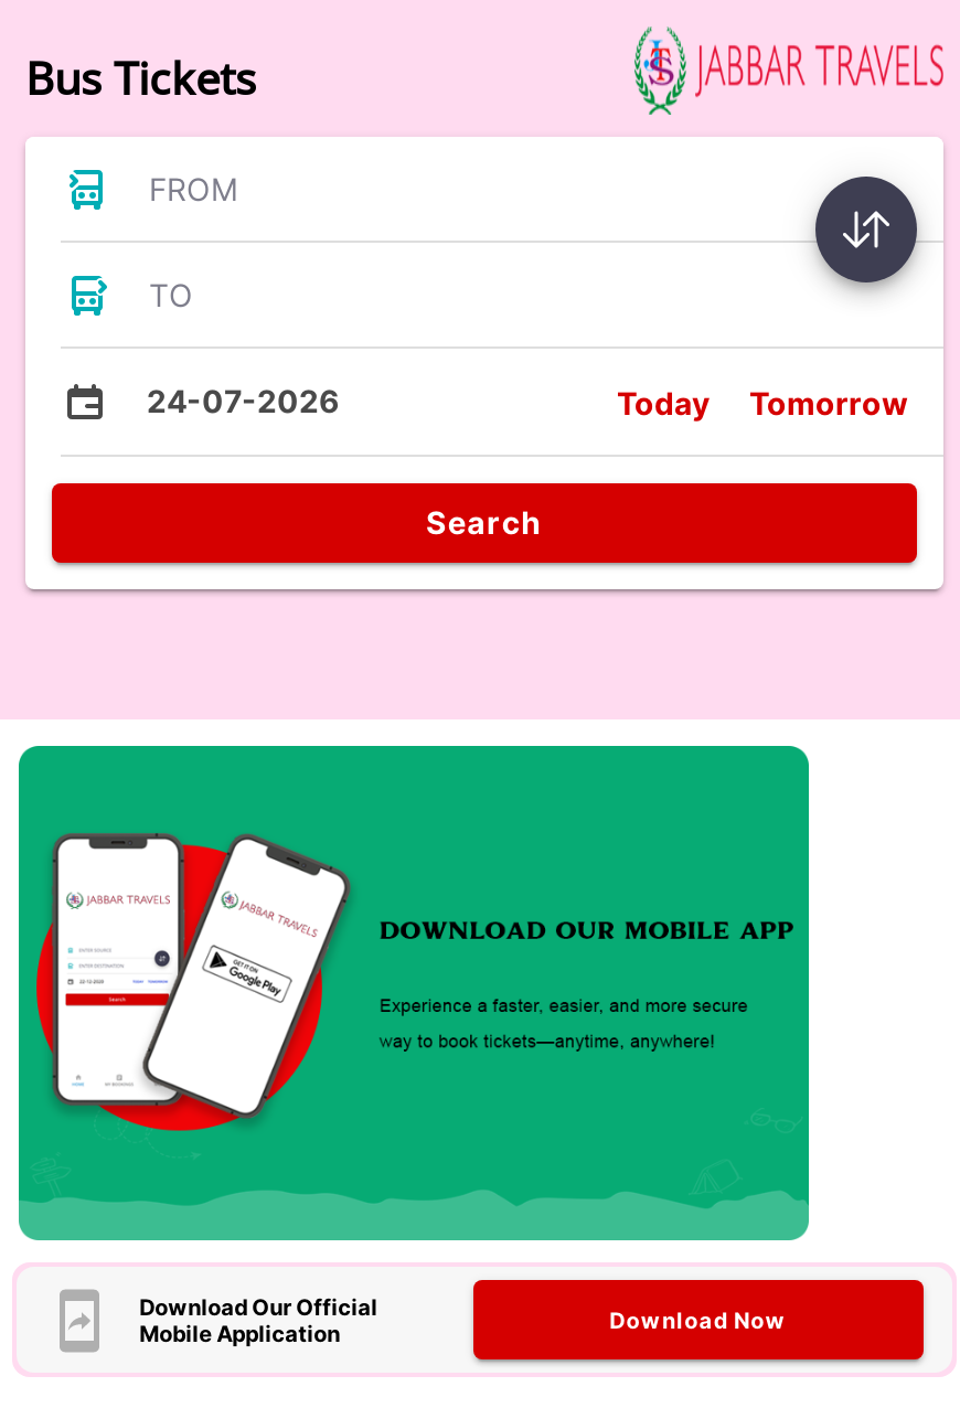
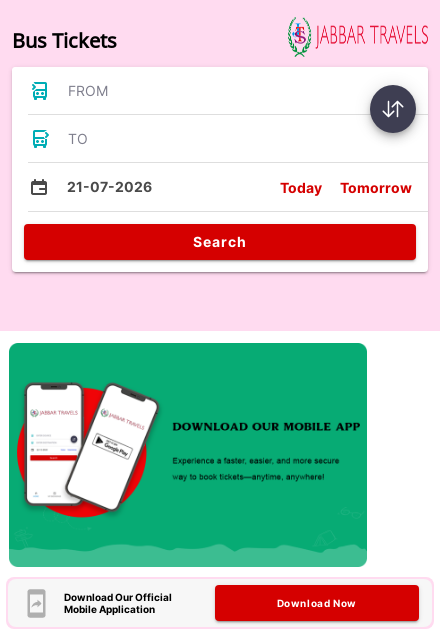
- 24-07-2026
+ 21-07-2026
